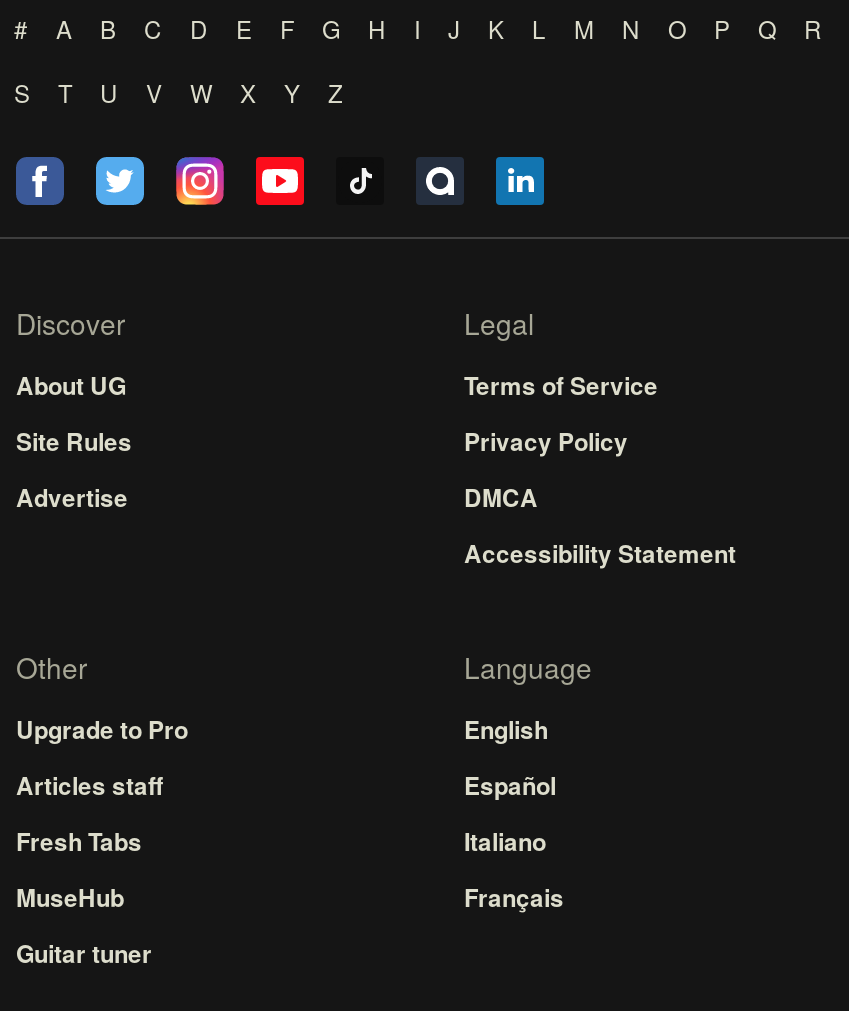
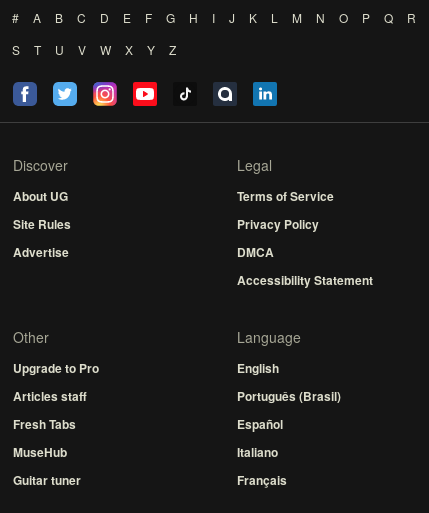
moved down: Español | Italiano | Français

+ Português (Brasil)
